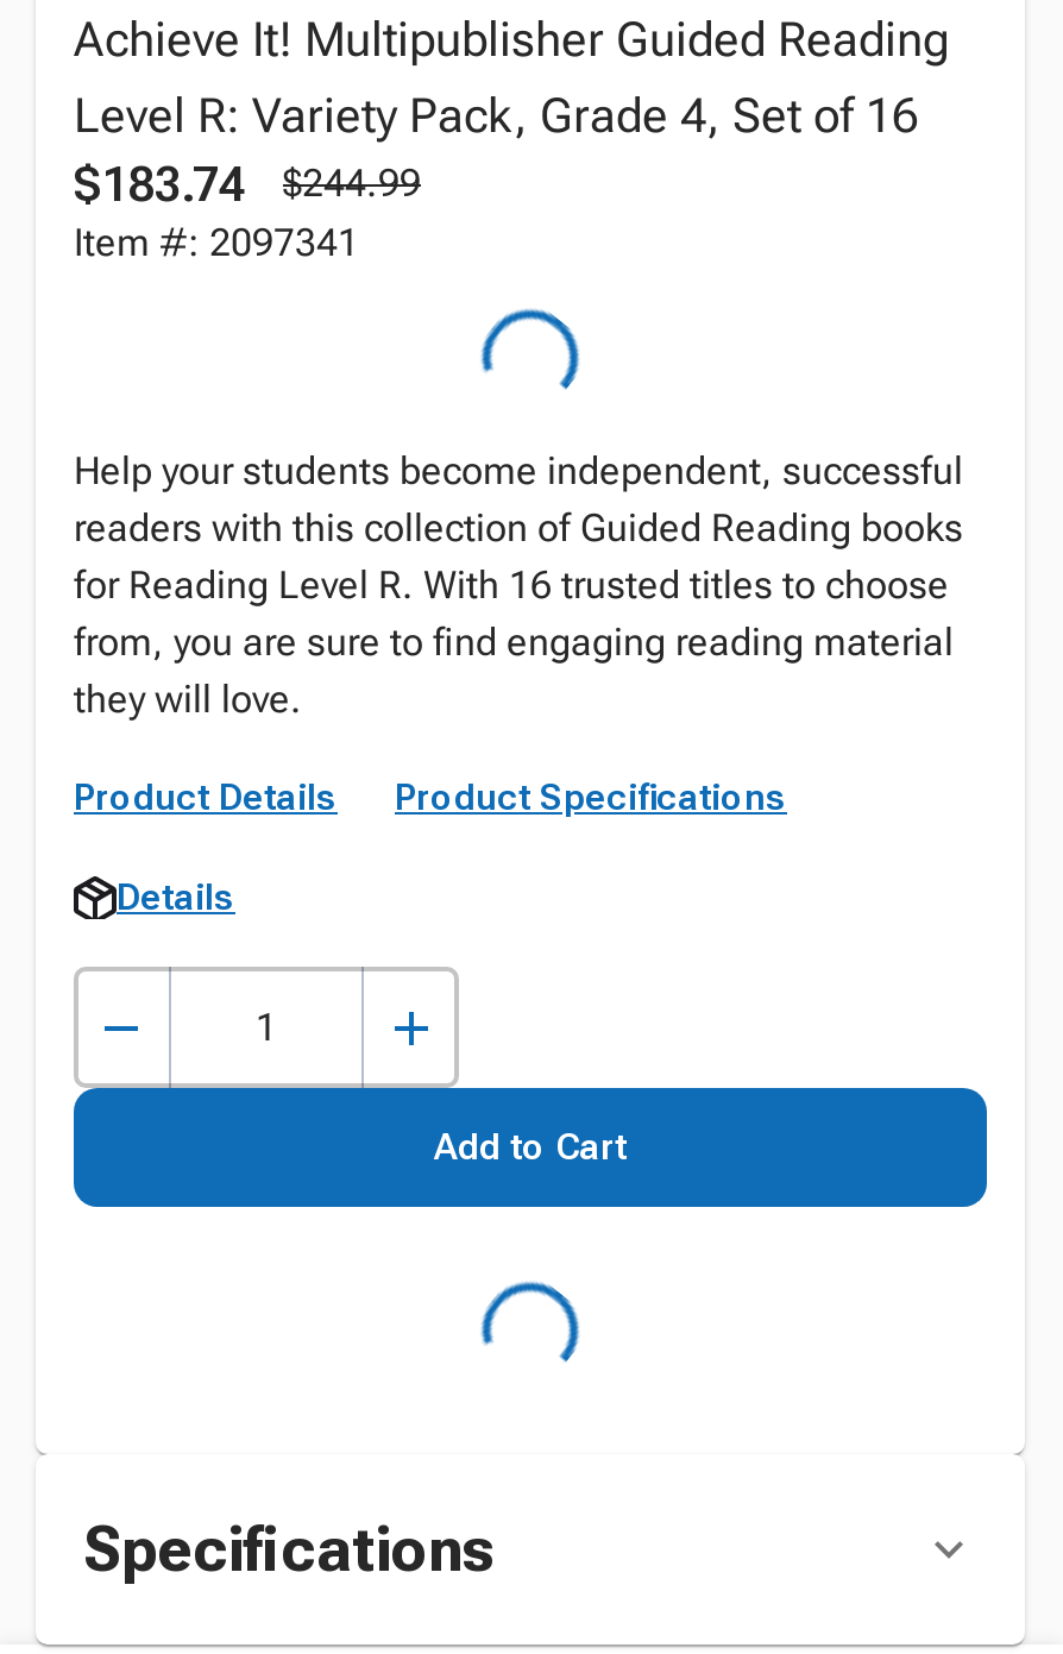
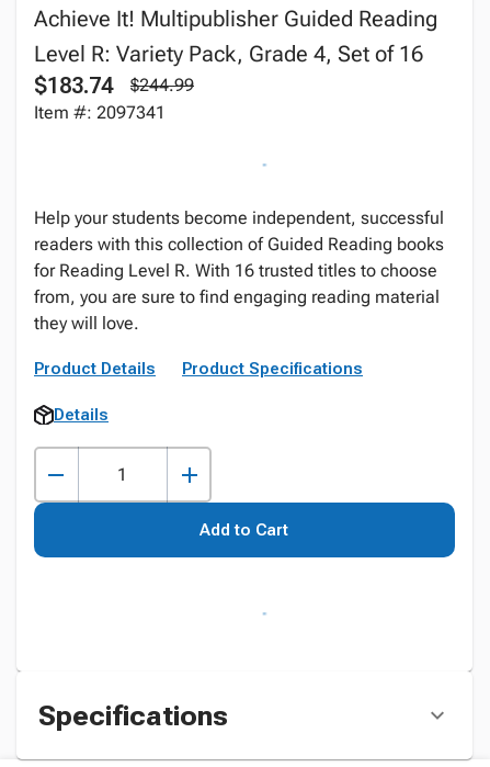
- [image]

- [image]
